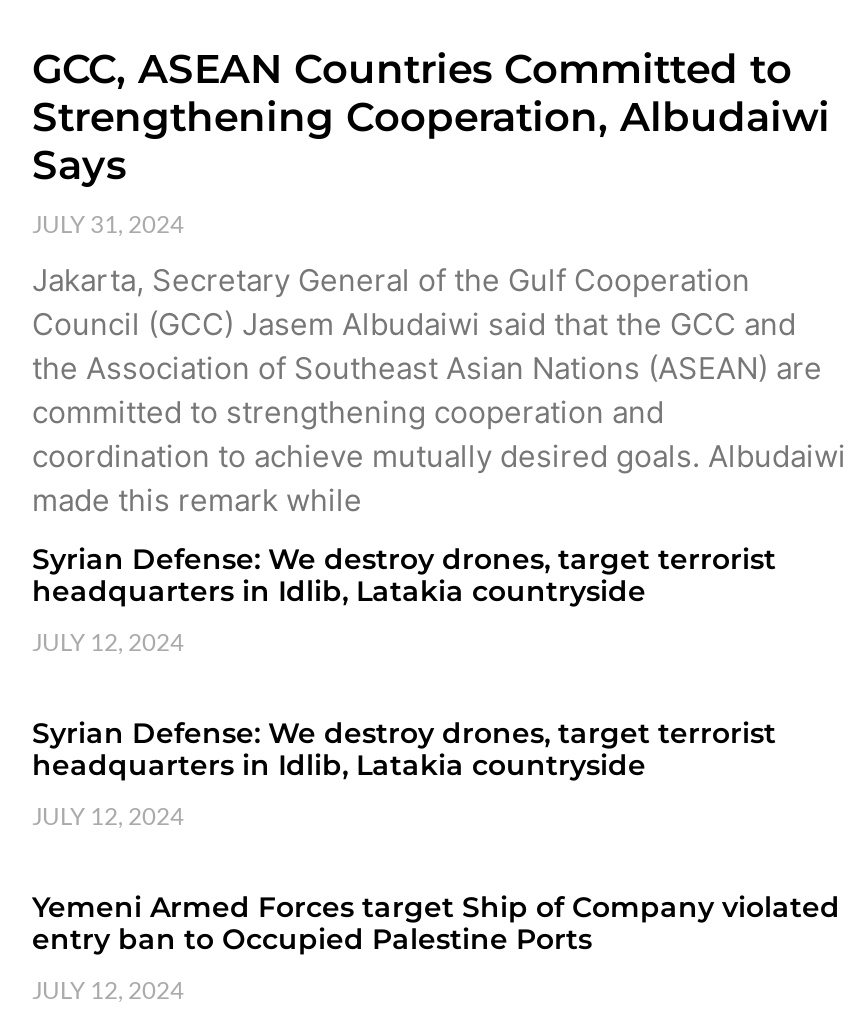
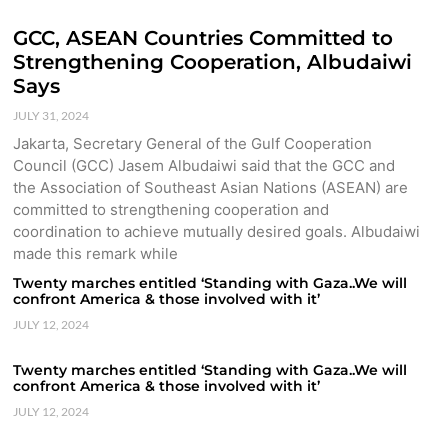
- Syrian Defense: We destroy drones, target terrorist
- headquarters in Idlib, Latakia countryside
+ Twenty marches entitled ‘Standing with Gaza..We will
+ confront America & those involved with it’

- Syrian Defense: We destroy drones, target terrorist
- headquarters in Idlib, Latakia countryside
- JULY 12, 2024
- Yemeni Armed Forces target Ship of Company violated
- entry ban to Occupied Palestine Ports
+ Twenty marches entitled ‘Standing with Gaza..We will
+ confront America & those involved with it’
